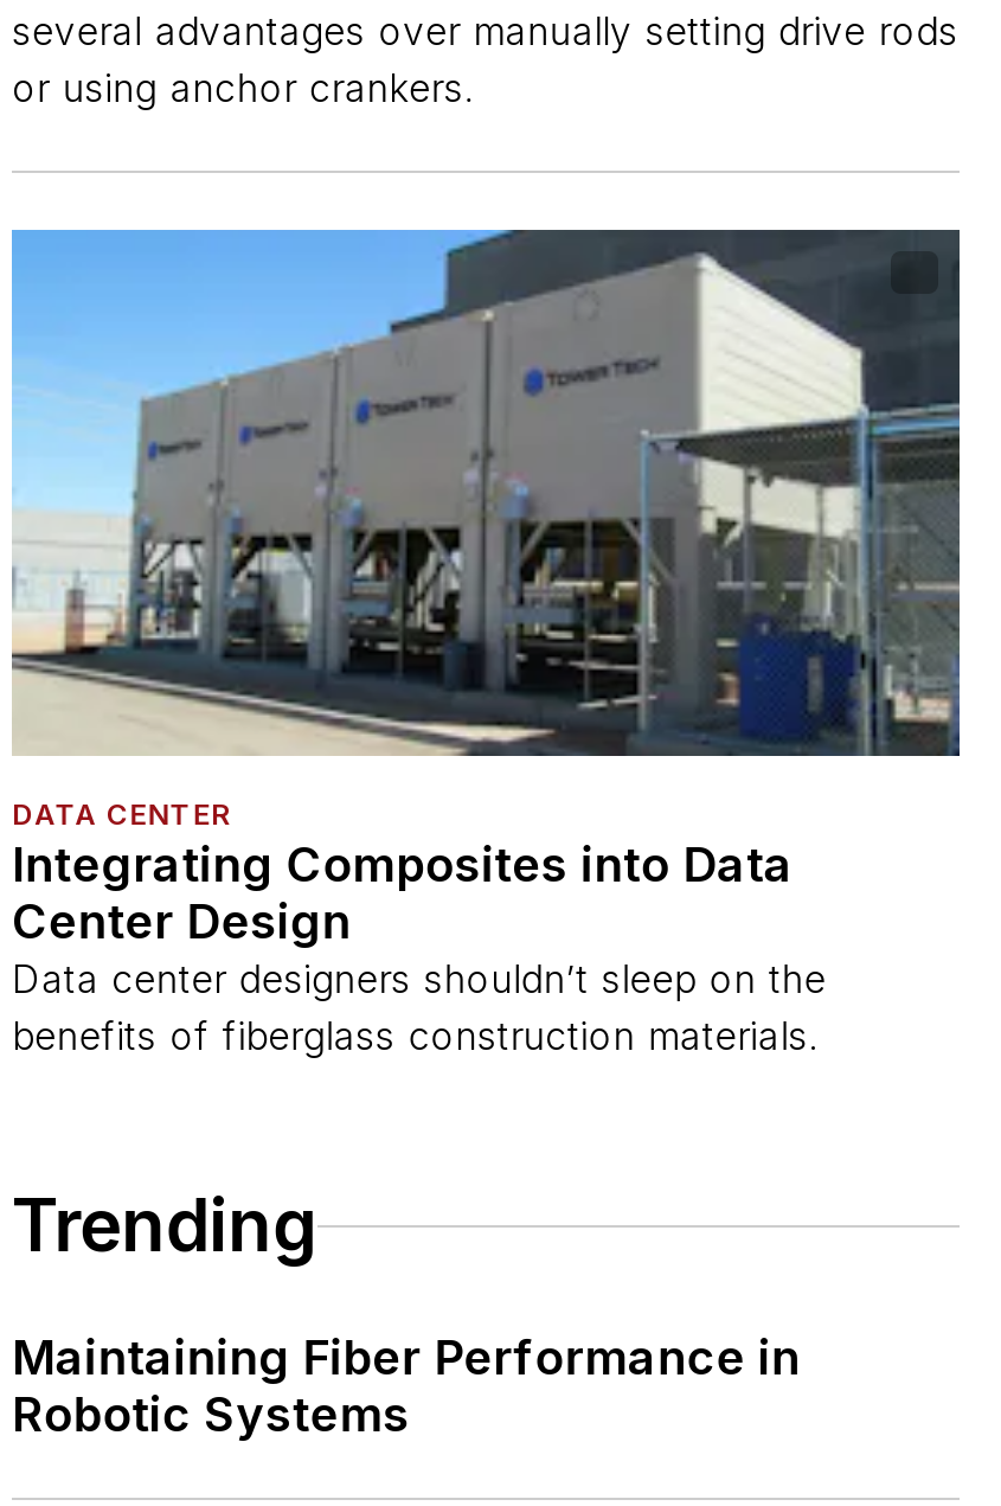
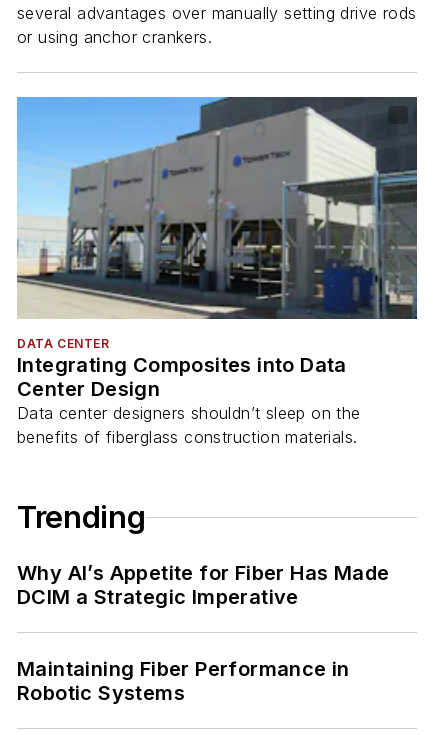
+ Why AI’s Appetite for Fiber Has Made
+ DCIM a Strategic Imperative
